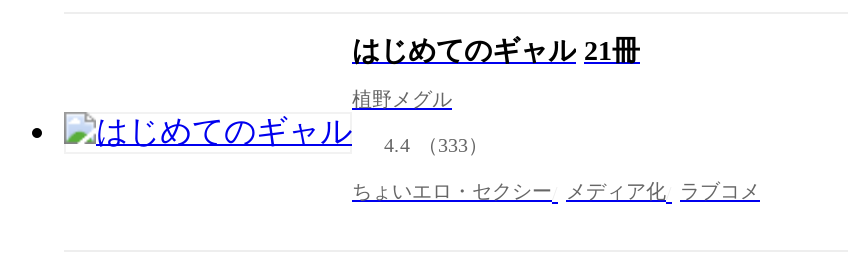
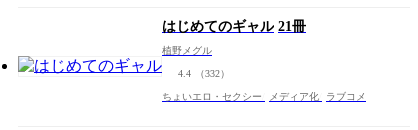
- 4.4 （333）
+ 4.4 （332）
